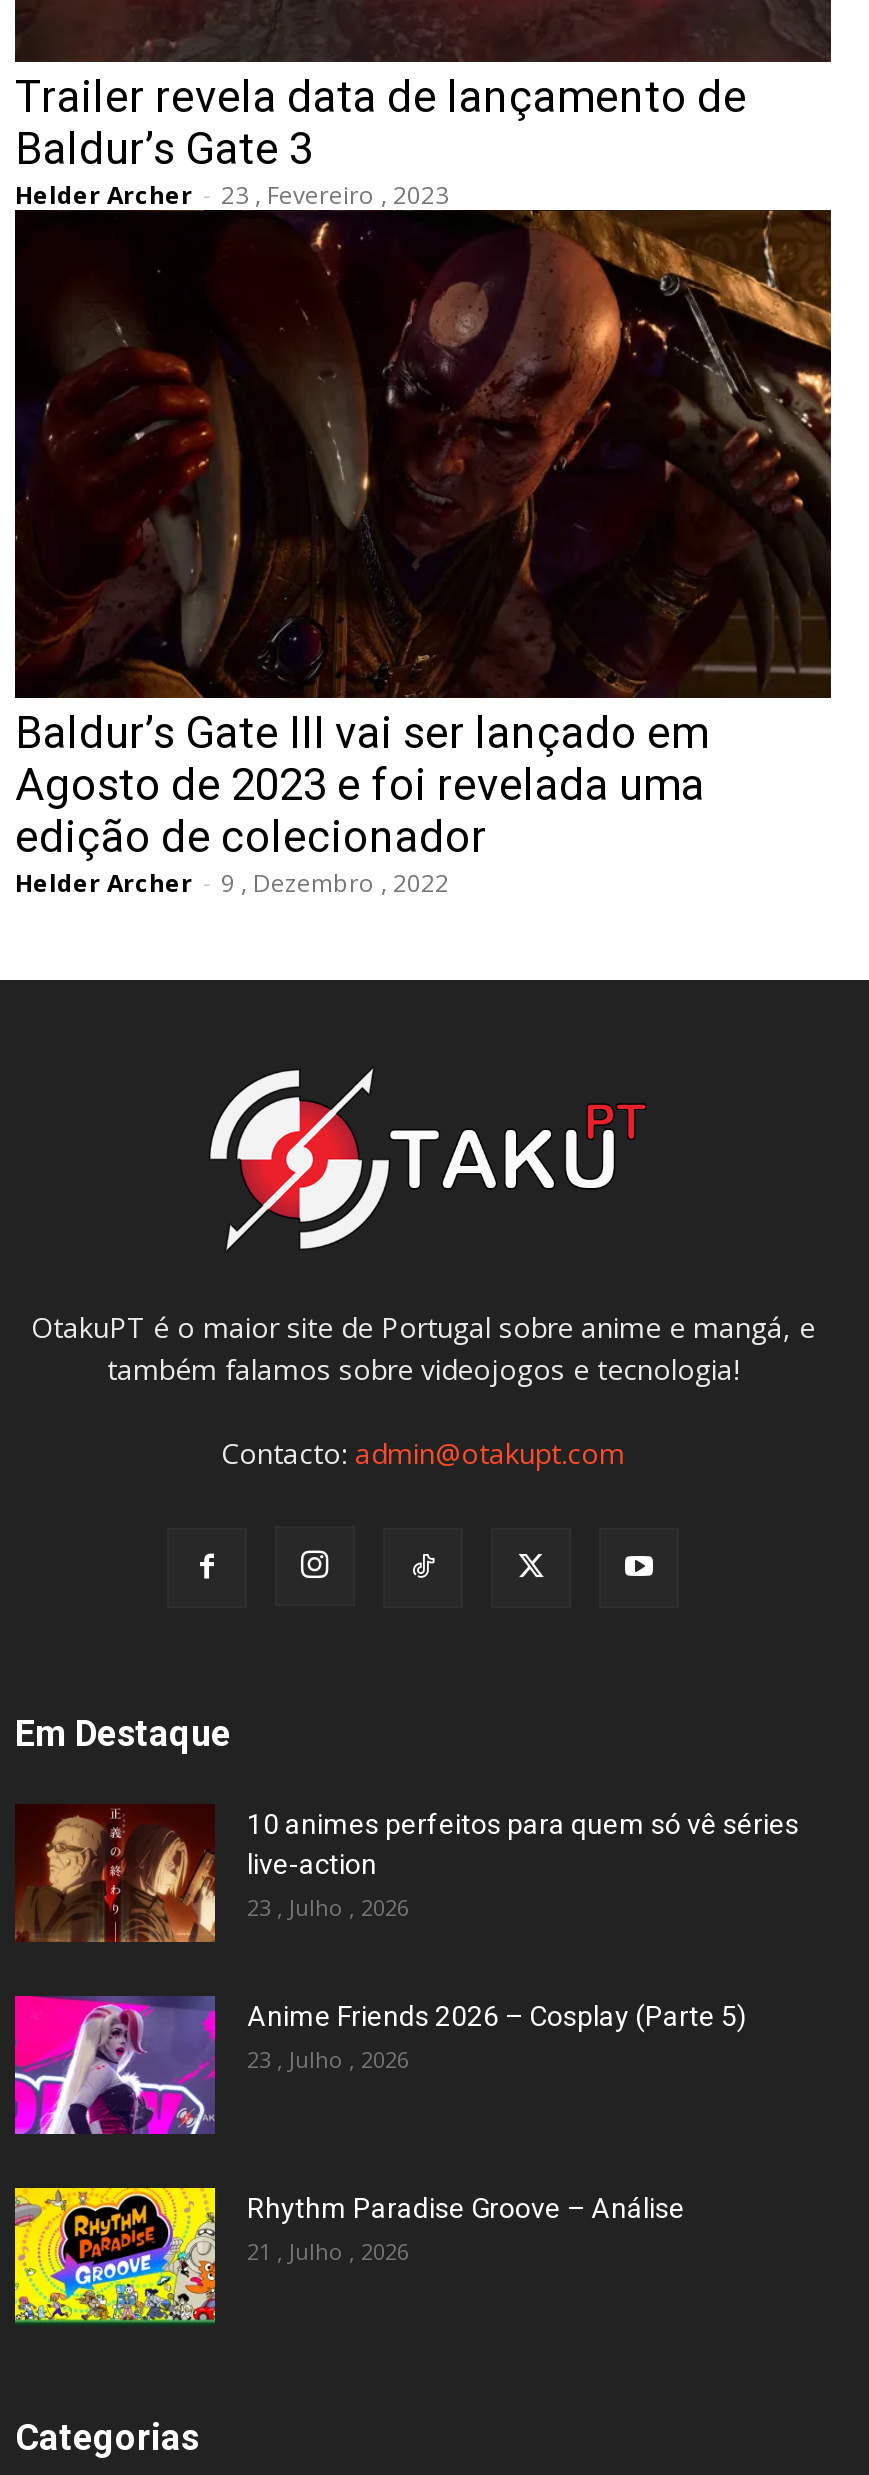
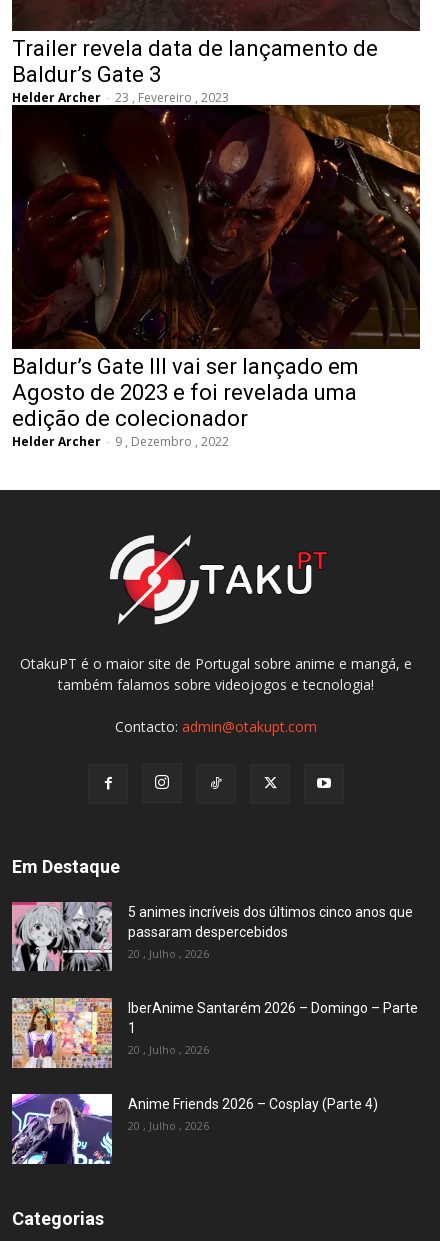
- [image]
- 10 animes perfeitos para quem só vê séries
- live-action
- 23 , Julho , 2026
+ [image]
+ 5 animes incríveis dos últimos cinco anos que
+ passaram despercebidos
+ 20 , Julho , 2026

- [image]
- Anime Friends 2026 – Cosplay (Parte 5)
- 23 , Julho , 2026
+ [image]
+ IberAnime Santarém 2026 – Domingo – Parte
+ 1
+ 20 , Julho , 2026

- [image]
- Rhythm Paradise Groove – Análise
- 21 , Julho , 2026
+ [image]
+ Anime Friends 2026 – Cosplay (Parte 4)
+ 20 , Julho , 2026
